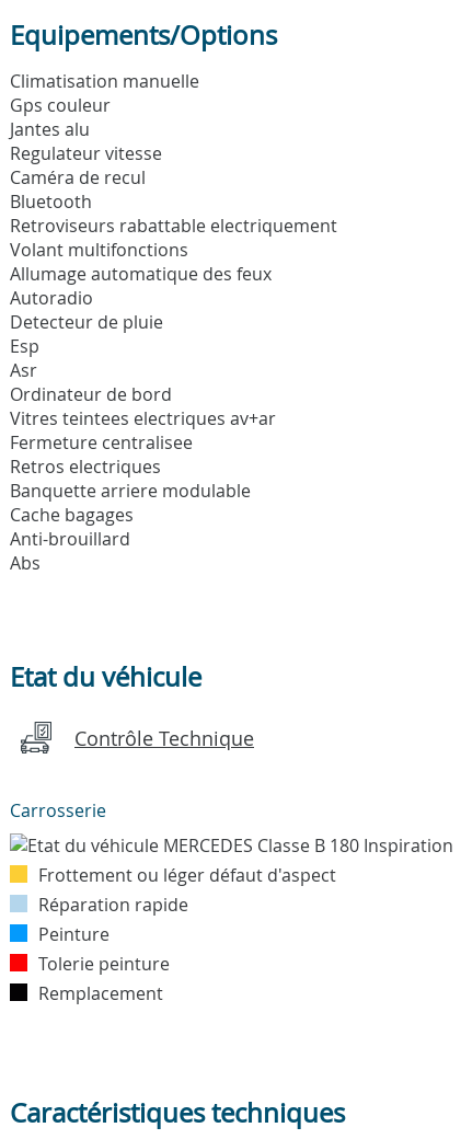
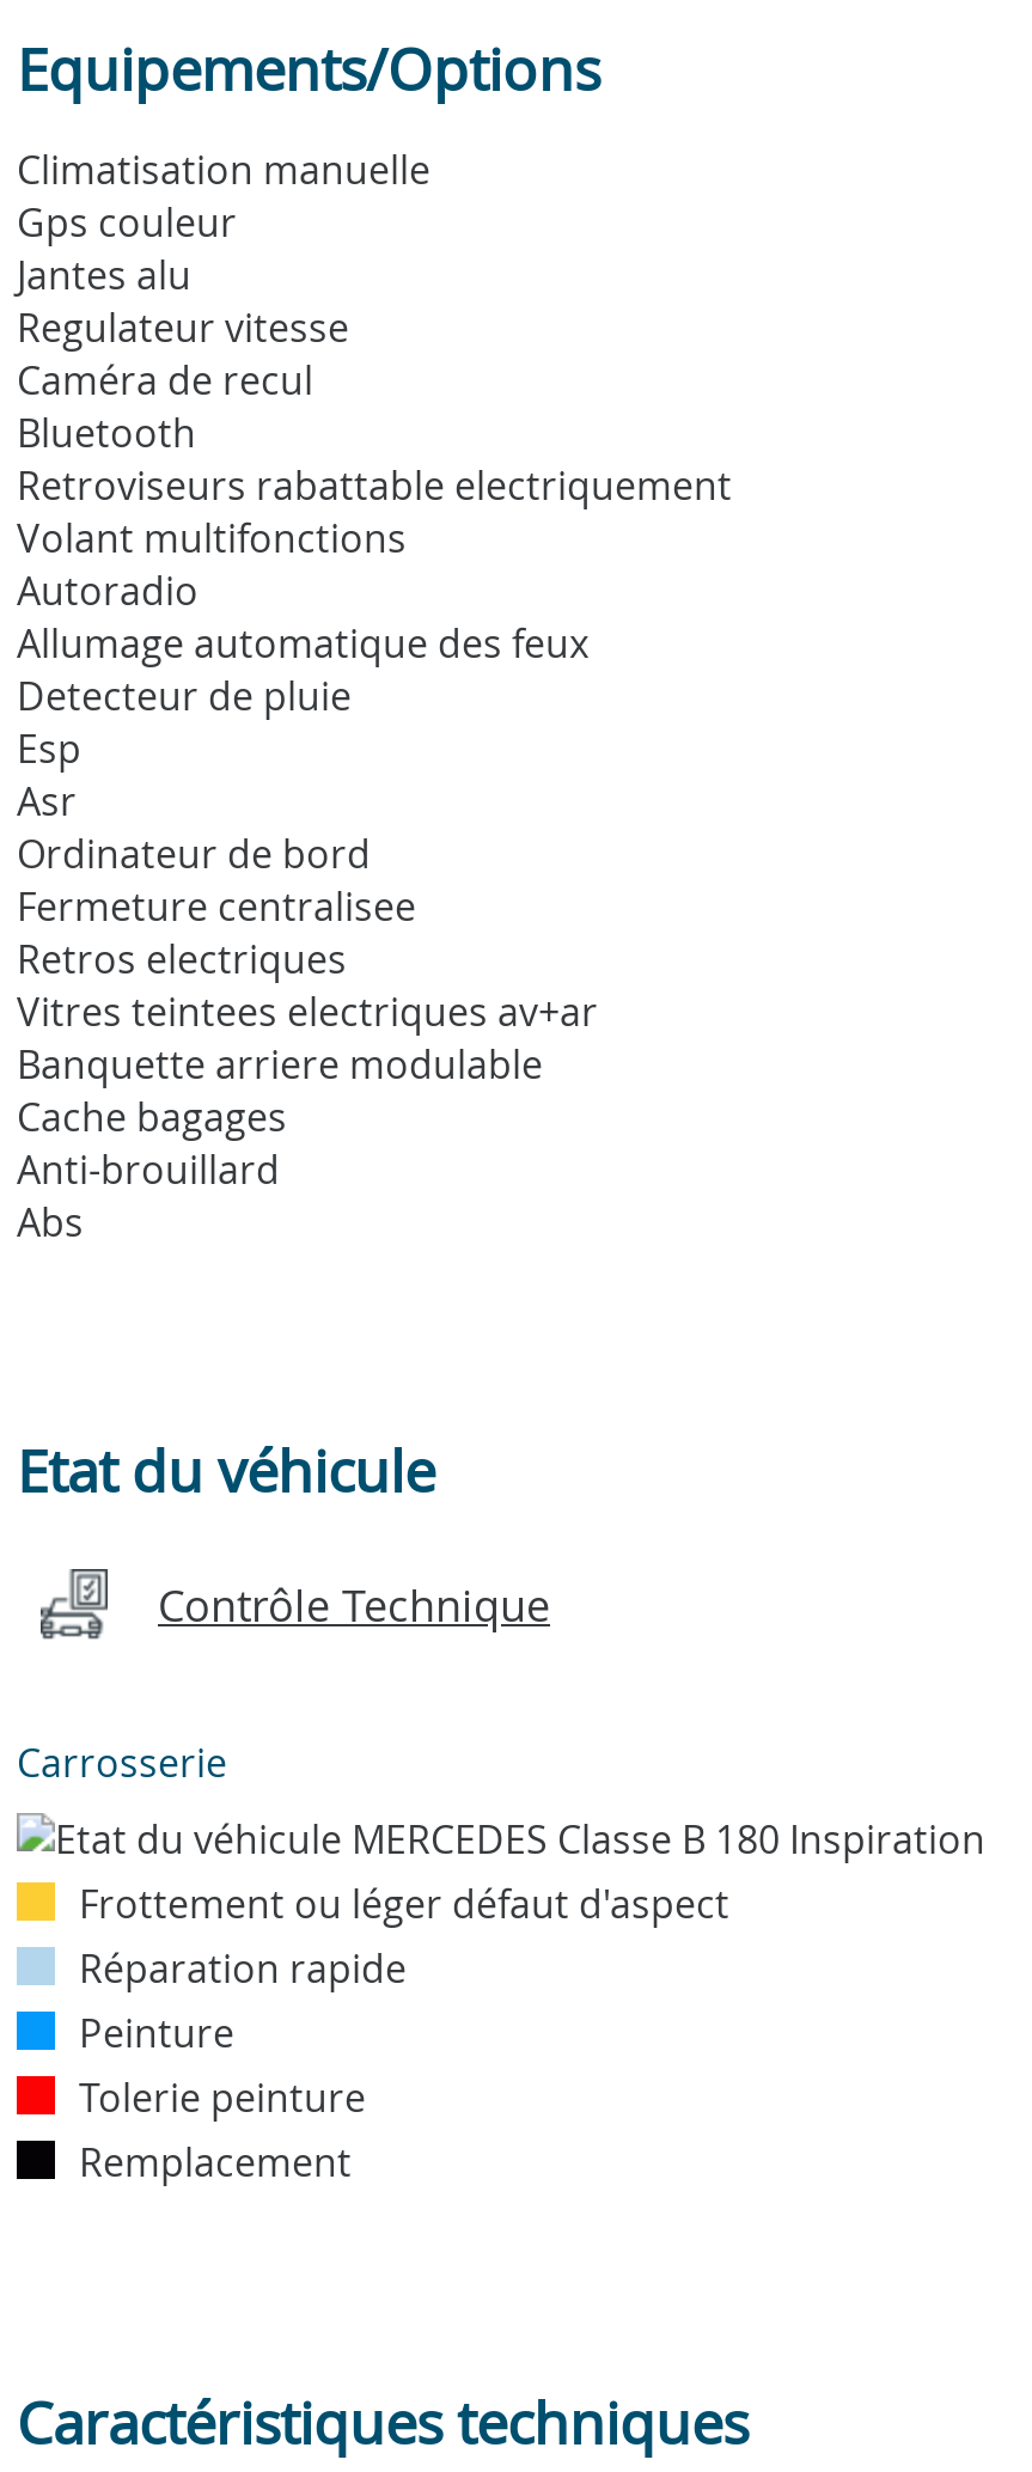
moved down: Allumage automatique des feux

moved up: Autoradio

moved down: Vitres teintees electriques av+ar

moved up: Fermeture centralisee | Retros electriques
